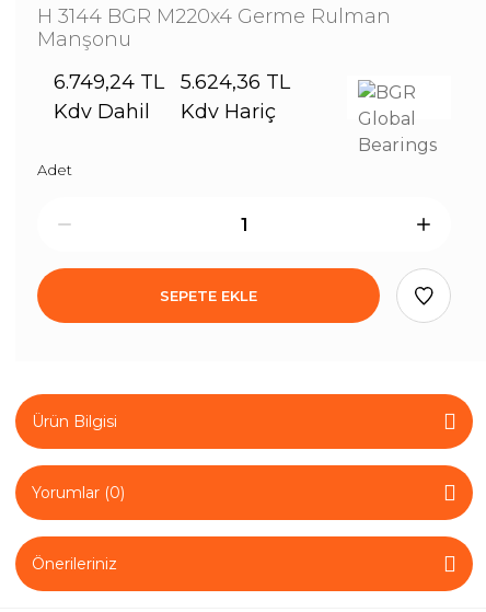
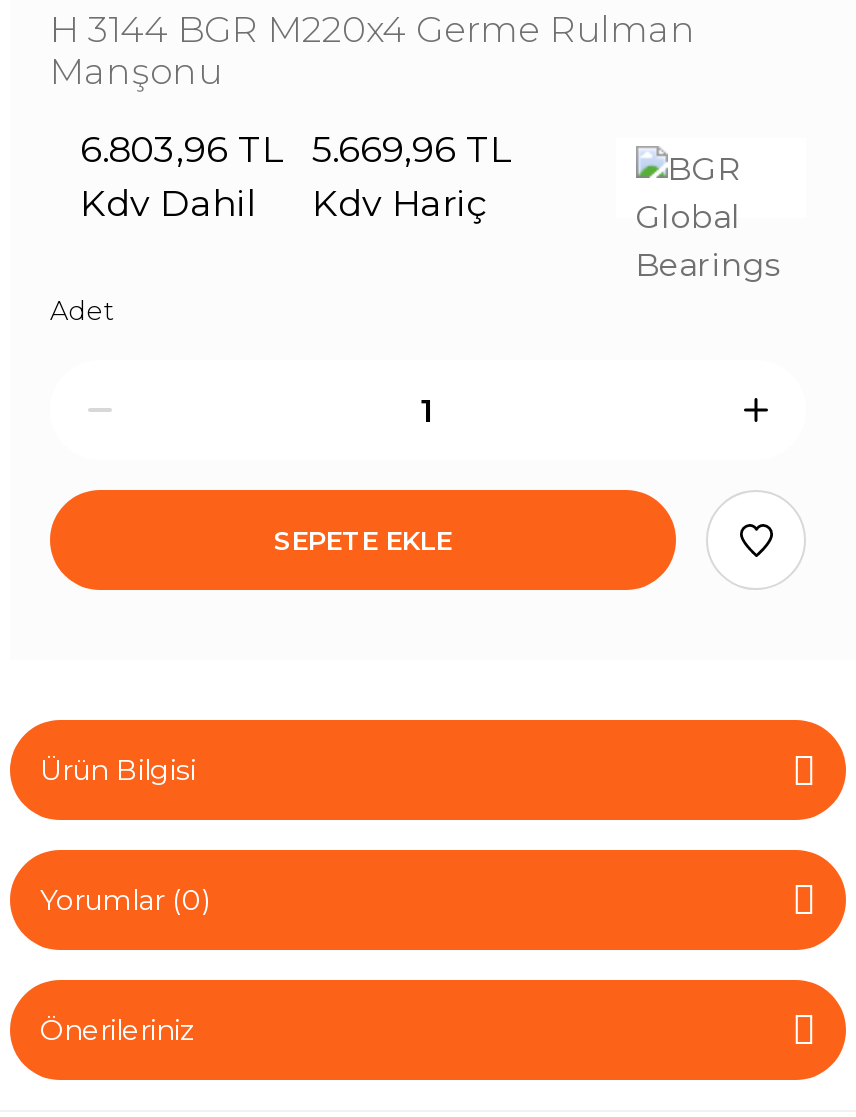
- 6.749,24 TL
+ 6.803,96 TL

- 5.624,36 TL
+ 5.669,96 TL
